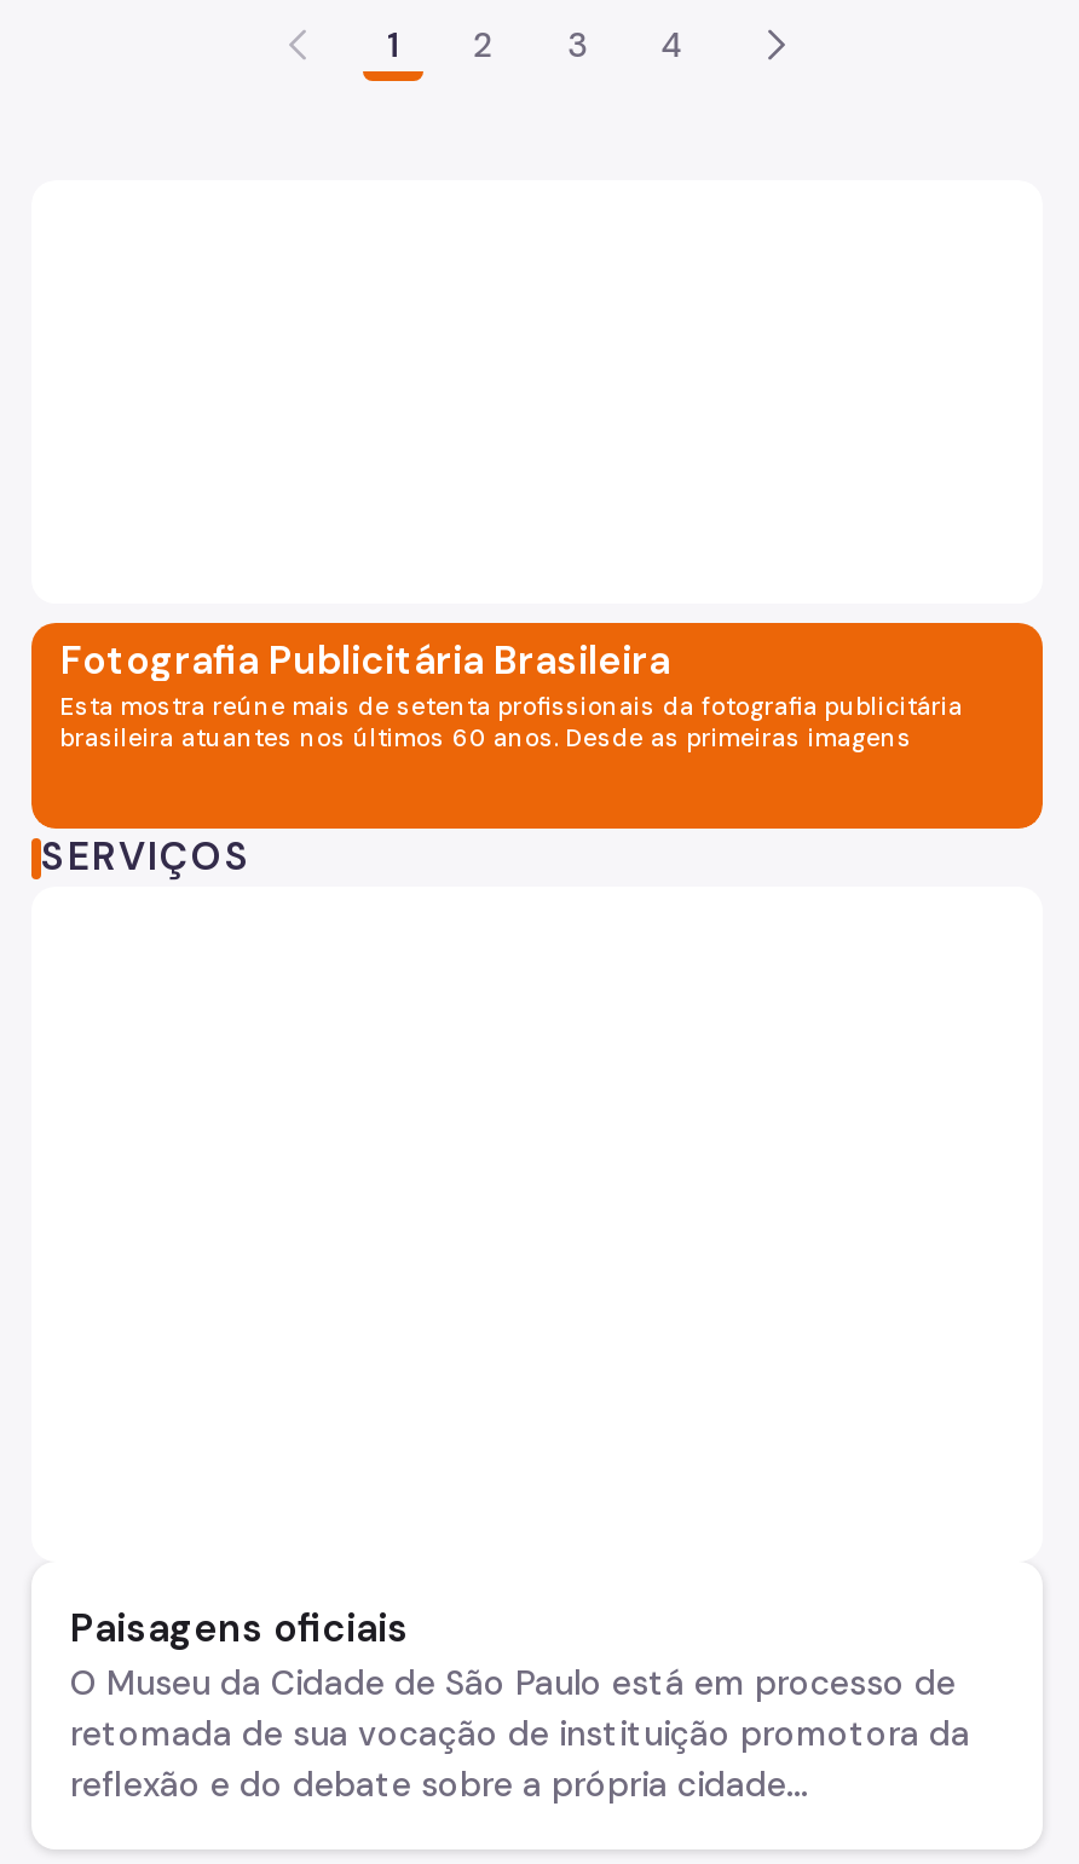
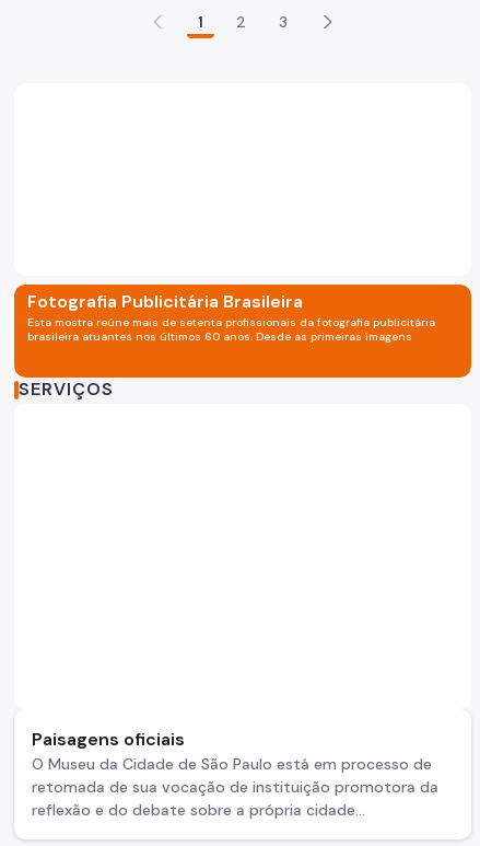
- 4
